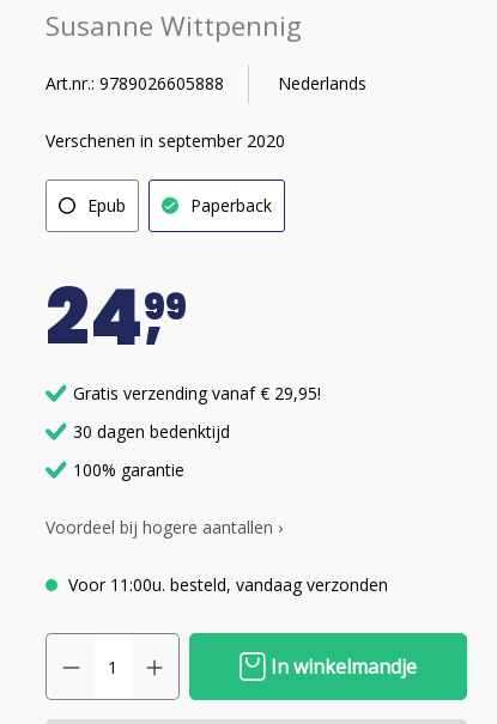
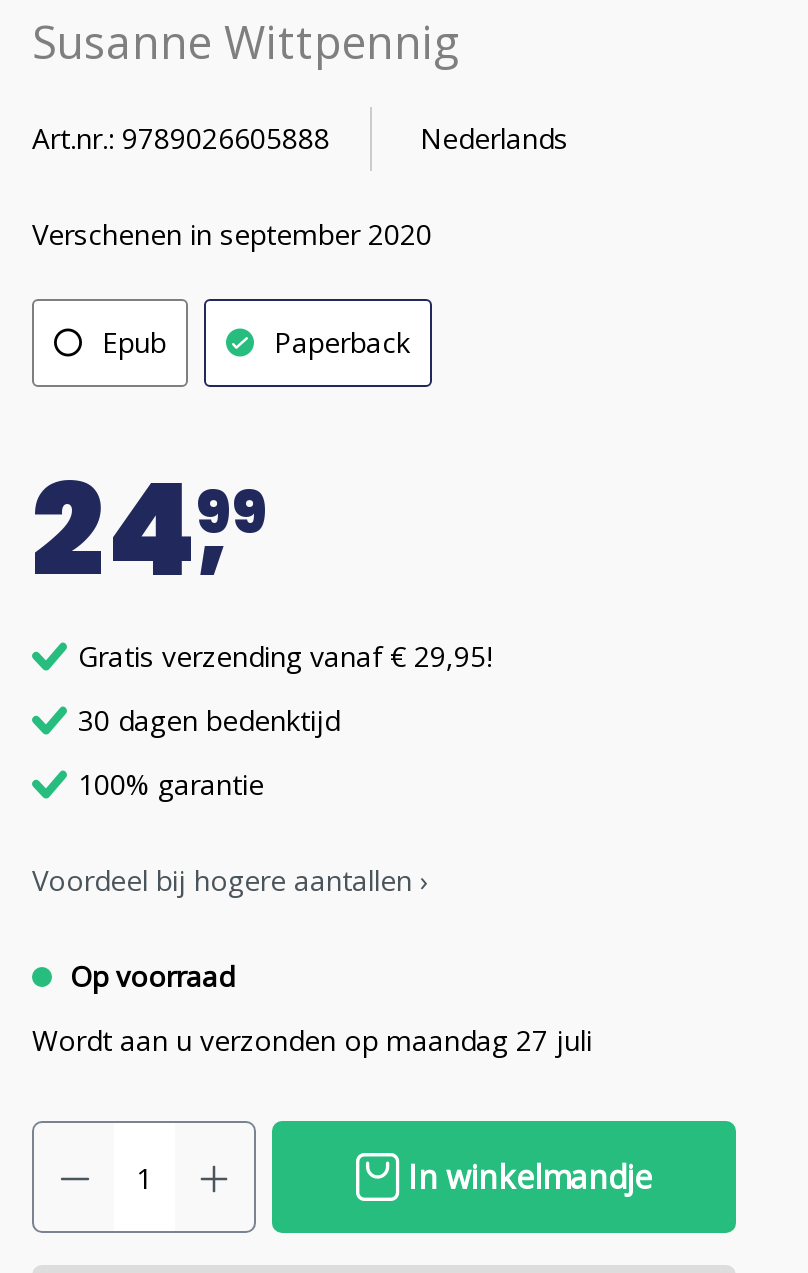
- Voor 11:00u. besteld, vandaag verzonden
+ Op voorraad
+ Wordt aan u verzonden op maandag 27 juli
